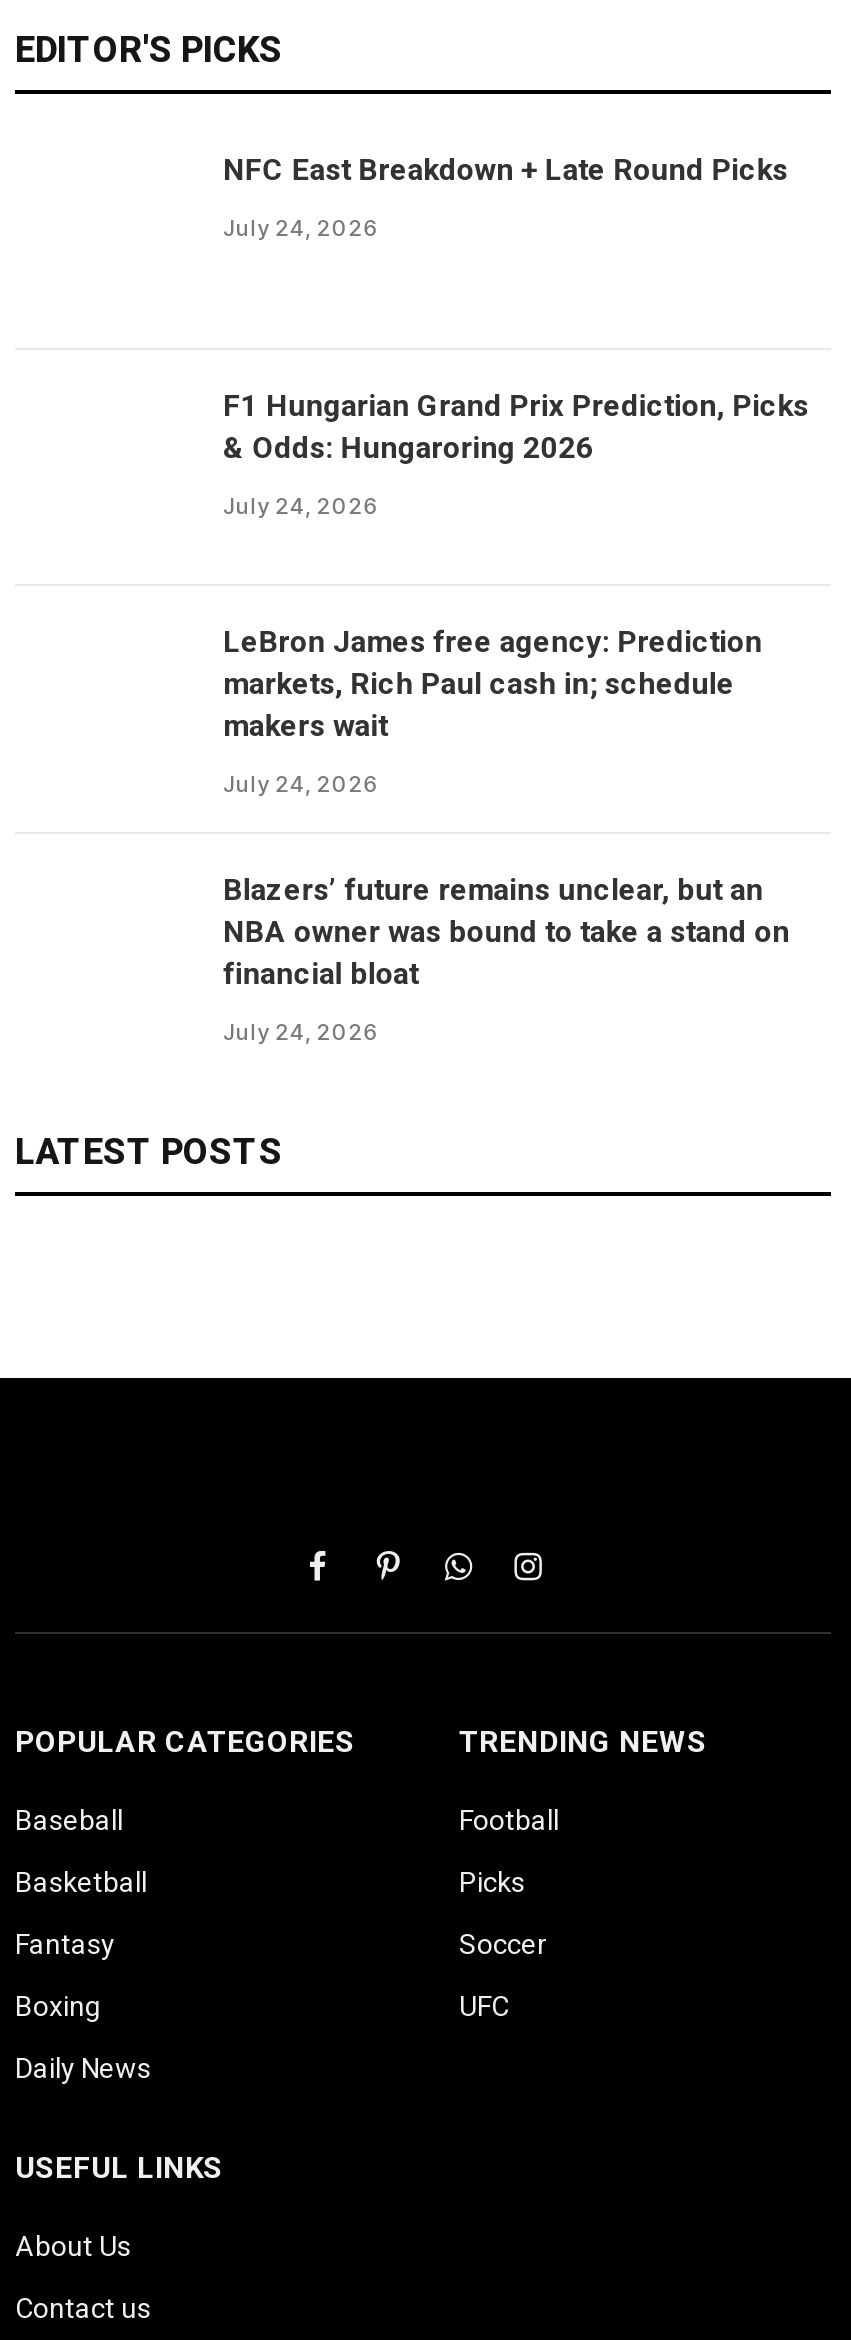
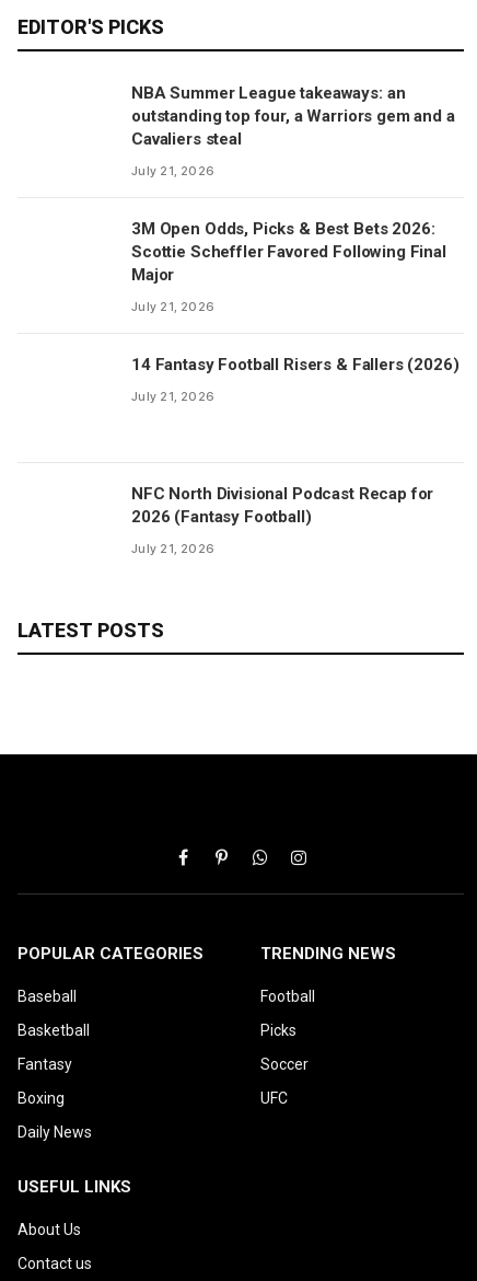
- NFC East Breakdown + Late Round Picks
+ NBA Summer League takeaways: an
+ outstanding top four, a Warriors gem and a
+ Cavaliers steal

- July 24, 2026
+ July 21, 2026

- F1 Hungarian Grand Prix Prediction, Picks
- & Odds: Hungaroring 2026
+ 3M Open Odds, Picks & Best Bets 2026:
+ Scottie Scheffler Favored Following Final
+ Major

- July 24, 2026
+ July 21, 2026

- LeBron James free agency: Prediction
- markets, Rich Paul cash in; schedule
- makers wait
+ 14 Fantasy Football Risers & Fallers (2026)

- July 24, 2026
+ July 21, 2026

- Blazers’ future remains unclear, but an
- NBA owner was bound to take a stand on
- financial bloat
+ NFC North Divisional Podcast Recap for
+ 2026 (Fantasy Football)

- July 24, 2026
+ July 21, 2026
